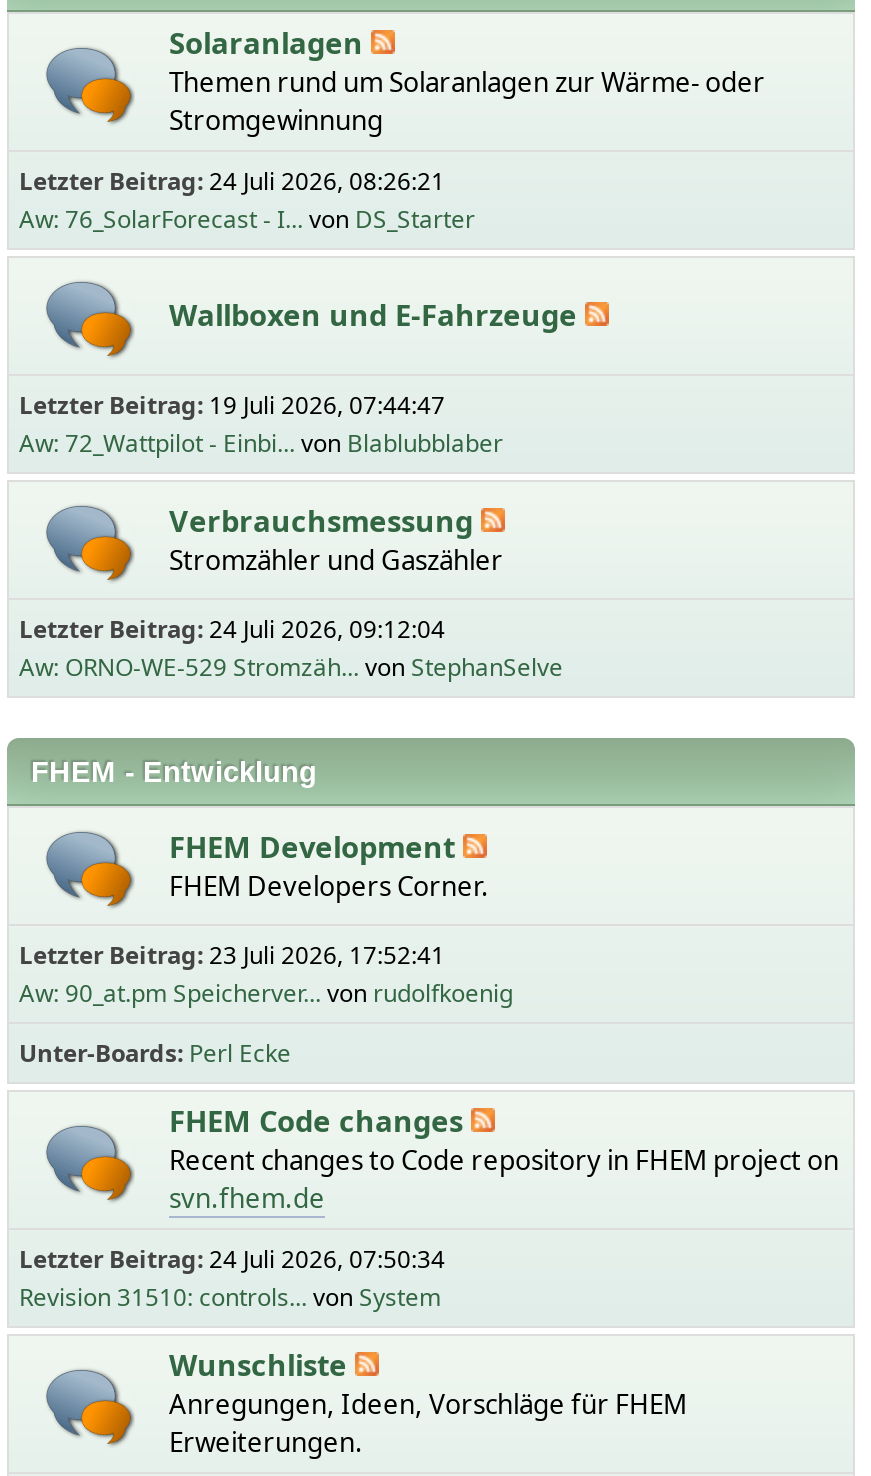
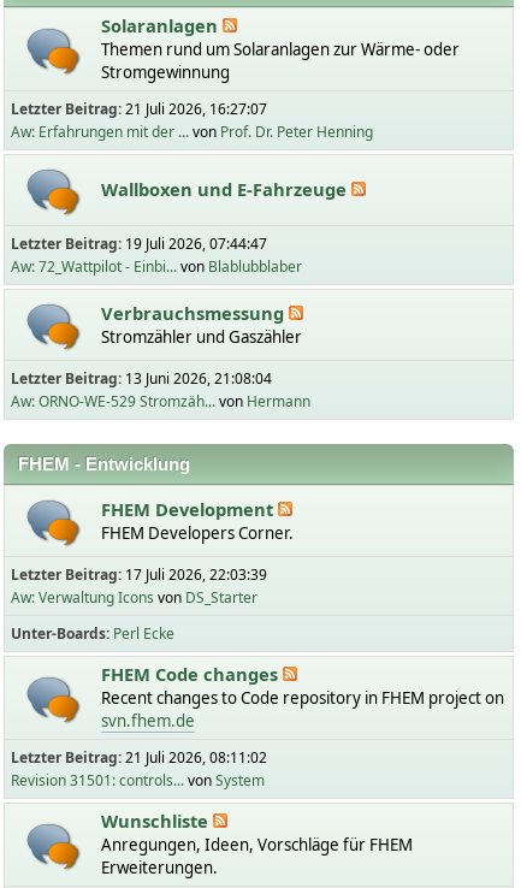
- Letzter Beitrag: 24 Juli 2026, 08:26:21
- Aw: 76_SolarForecast - I... von DS_Starter
+ Letzter Beitrag: 21 Juli 2026, 16:27:07
+ Aw: Erfahrungen mit der ... von Prof. Dr. Peter Henning

- Letzter Beitrag: 24 Juli 2026, 09:12:04
+ Letzter Beitrag: 13 Juni 2026, 21:08:04

- Aw: ORNO-WE-529 Stromzäh... von StephanSelve
+ Aw: ORNO-WE-529 Stromzäh... von Hermann

- Letzter Beitrag: 23 Juli 2026, 17:52:41
+ Letzter Beitrag: 17 Juli 2026, 22:03:39

- Aw: 90_at.pm Speicherver... von rudolfkoenig
+ Aw: Verwaltung Icons von DS_Starter

- Letzter Beitrag: 24 Juli 2026, 07:50:34
+ Letzter Beitrag: 21 Juli 2026, 08:11:02

- Revision 31510: controls... von System
+ Revision 31501: controls... von System
